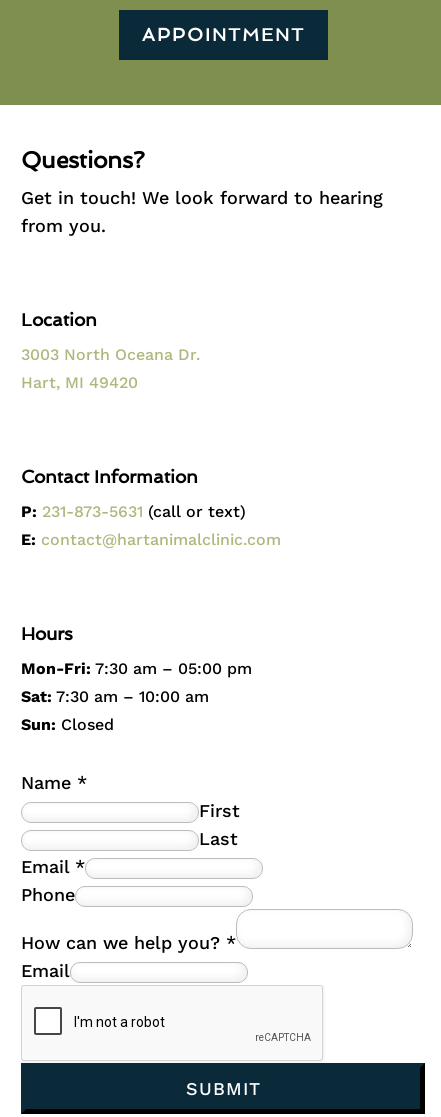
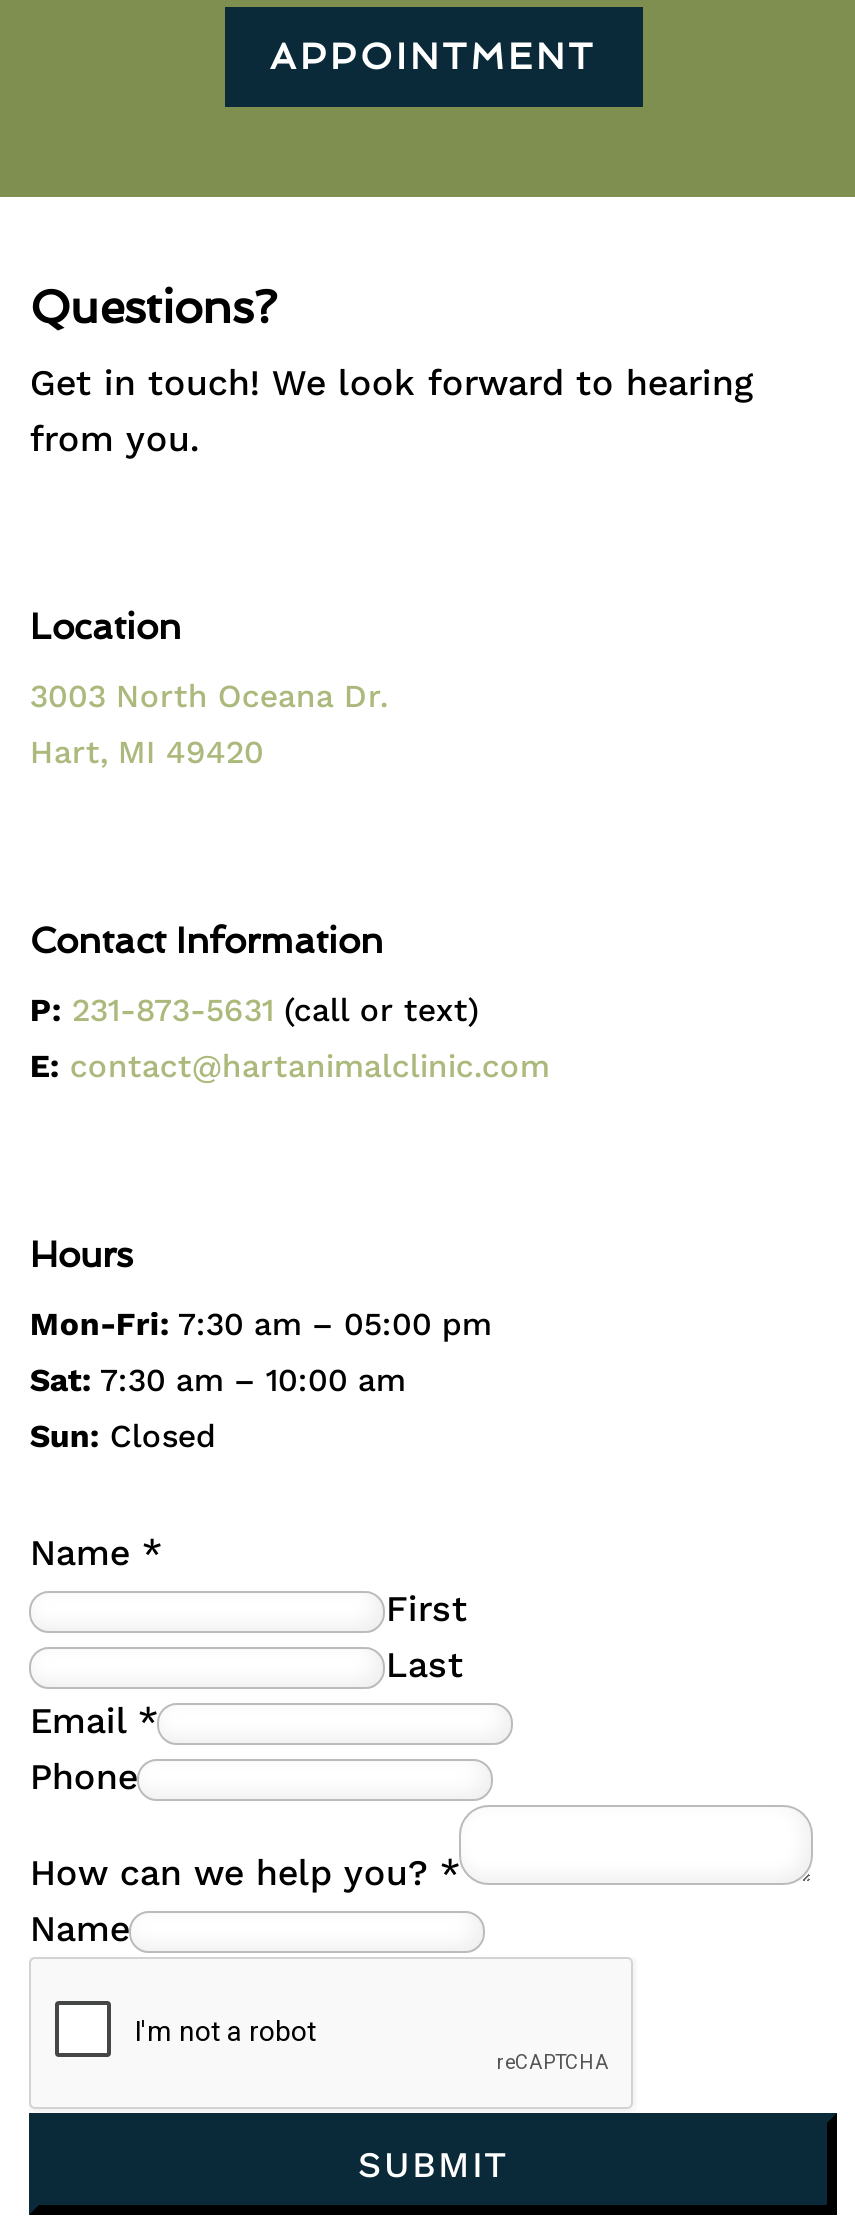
- Email
+ Name
